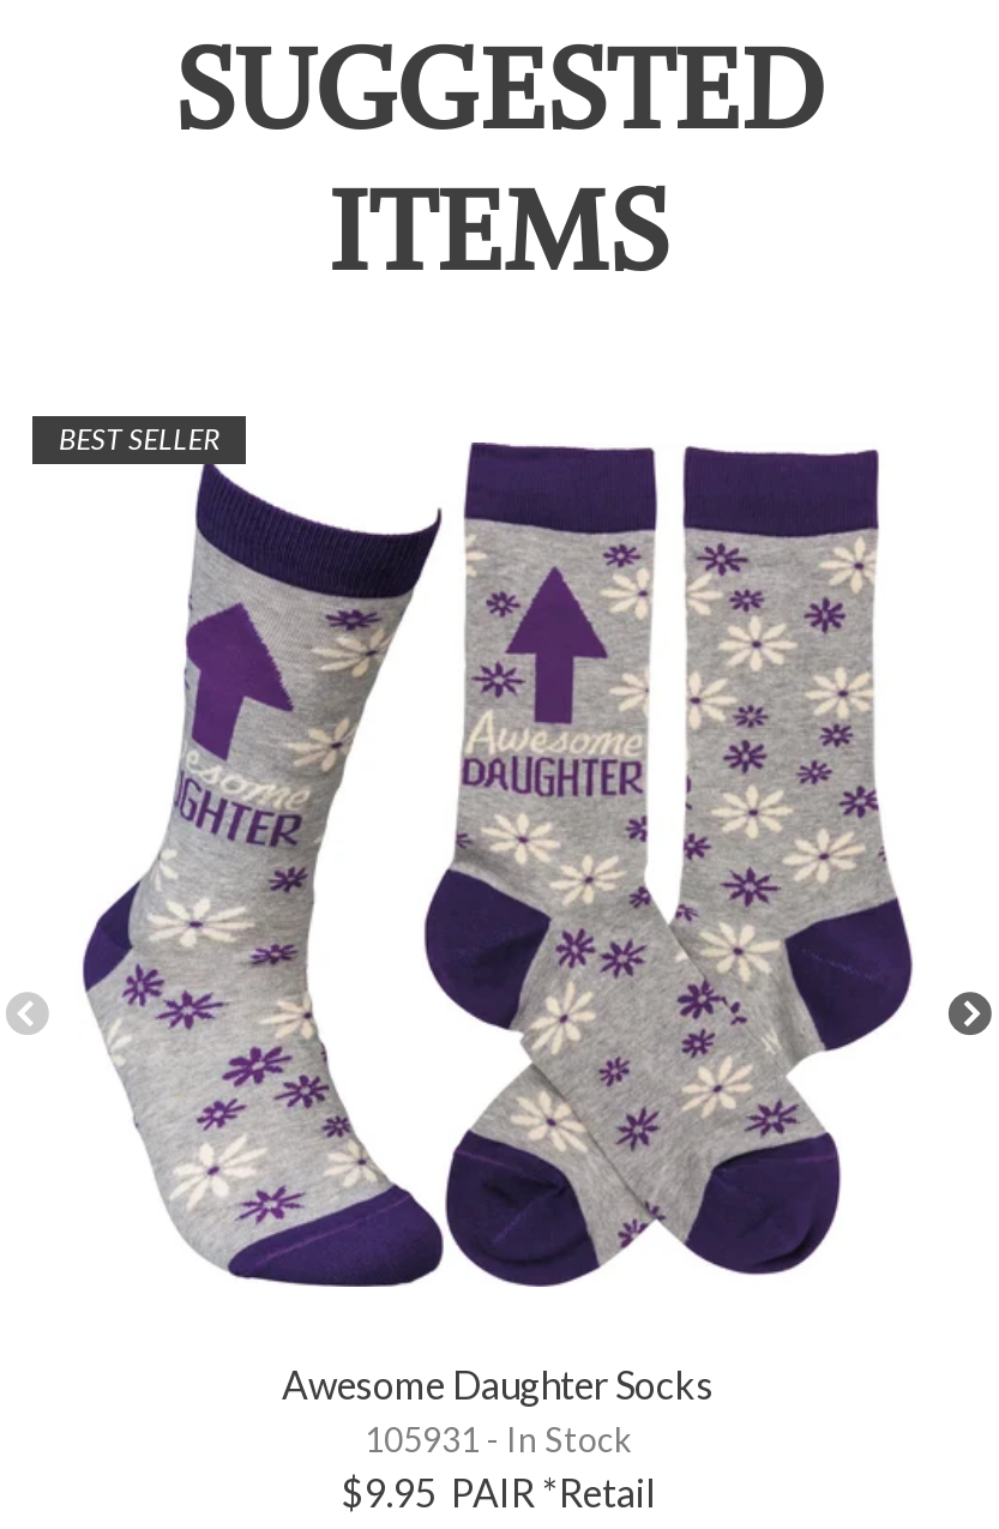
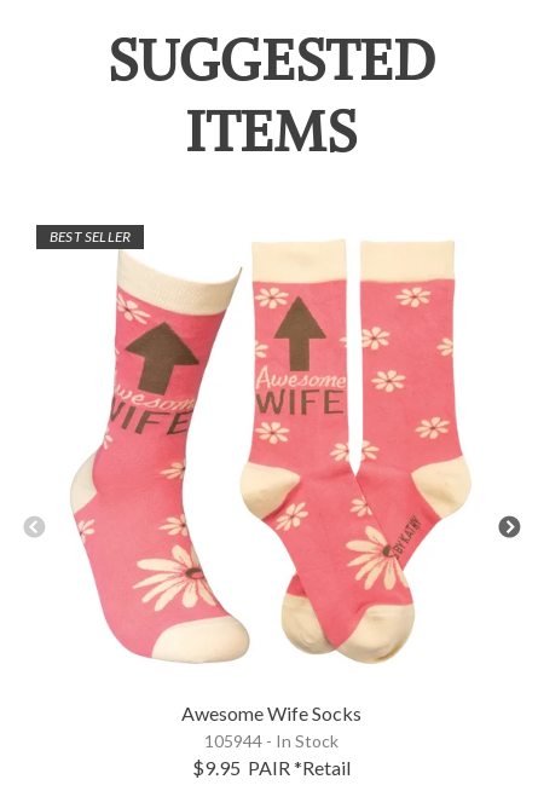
- [image]
- Awesome Daughter Socks
+ [image]
+ Awesome Wife Socks

- 105931 - In Stock
+ 105944 - In Stock
